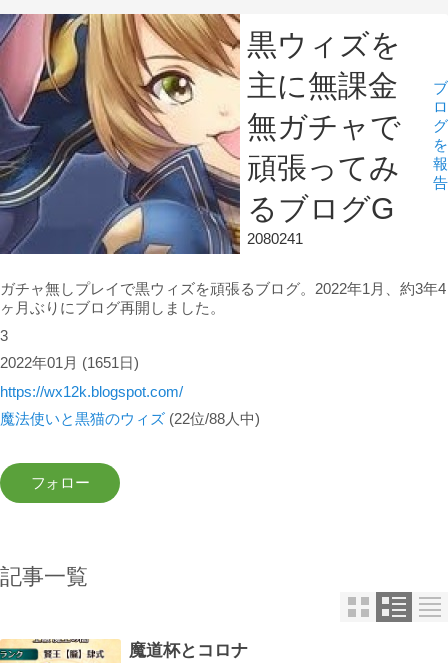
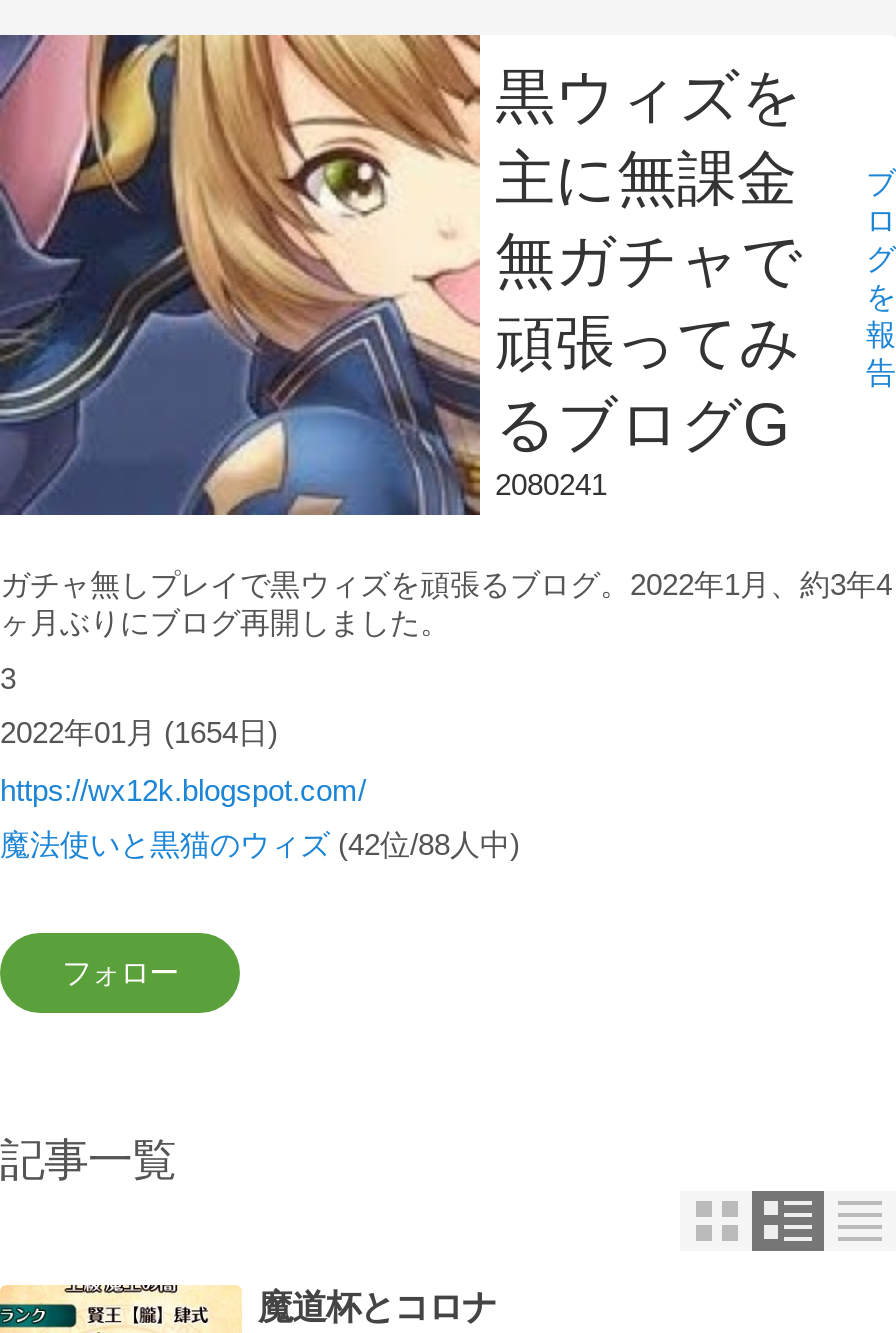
- 2022年01月 (1651日)
+ 2022年01月 (1654日)

- 魔法使いと黒猫のウィズ (22位/88人中)
+ 魔法使いと黒猫のウィズ (42位/88人中)
